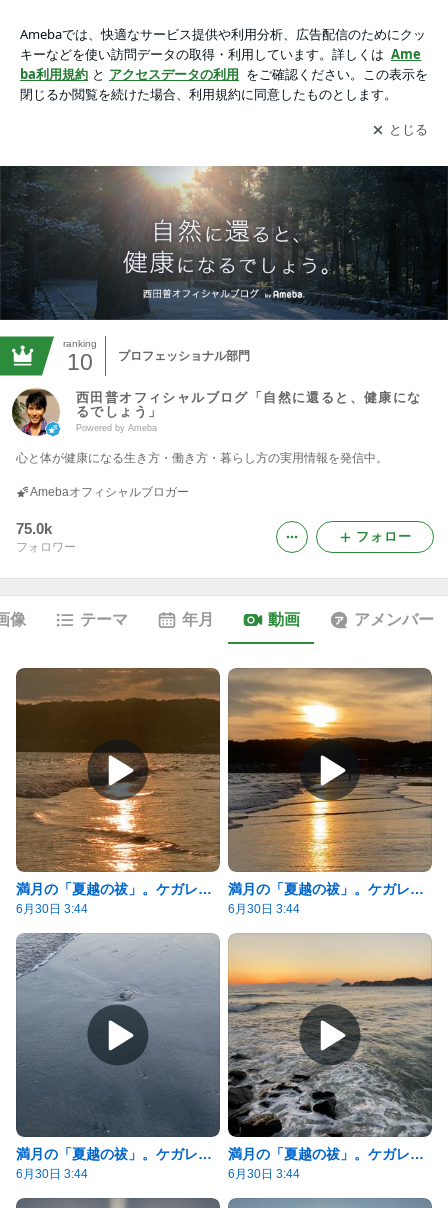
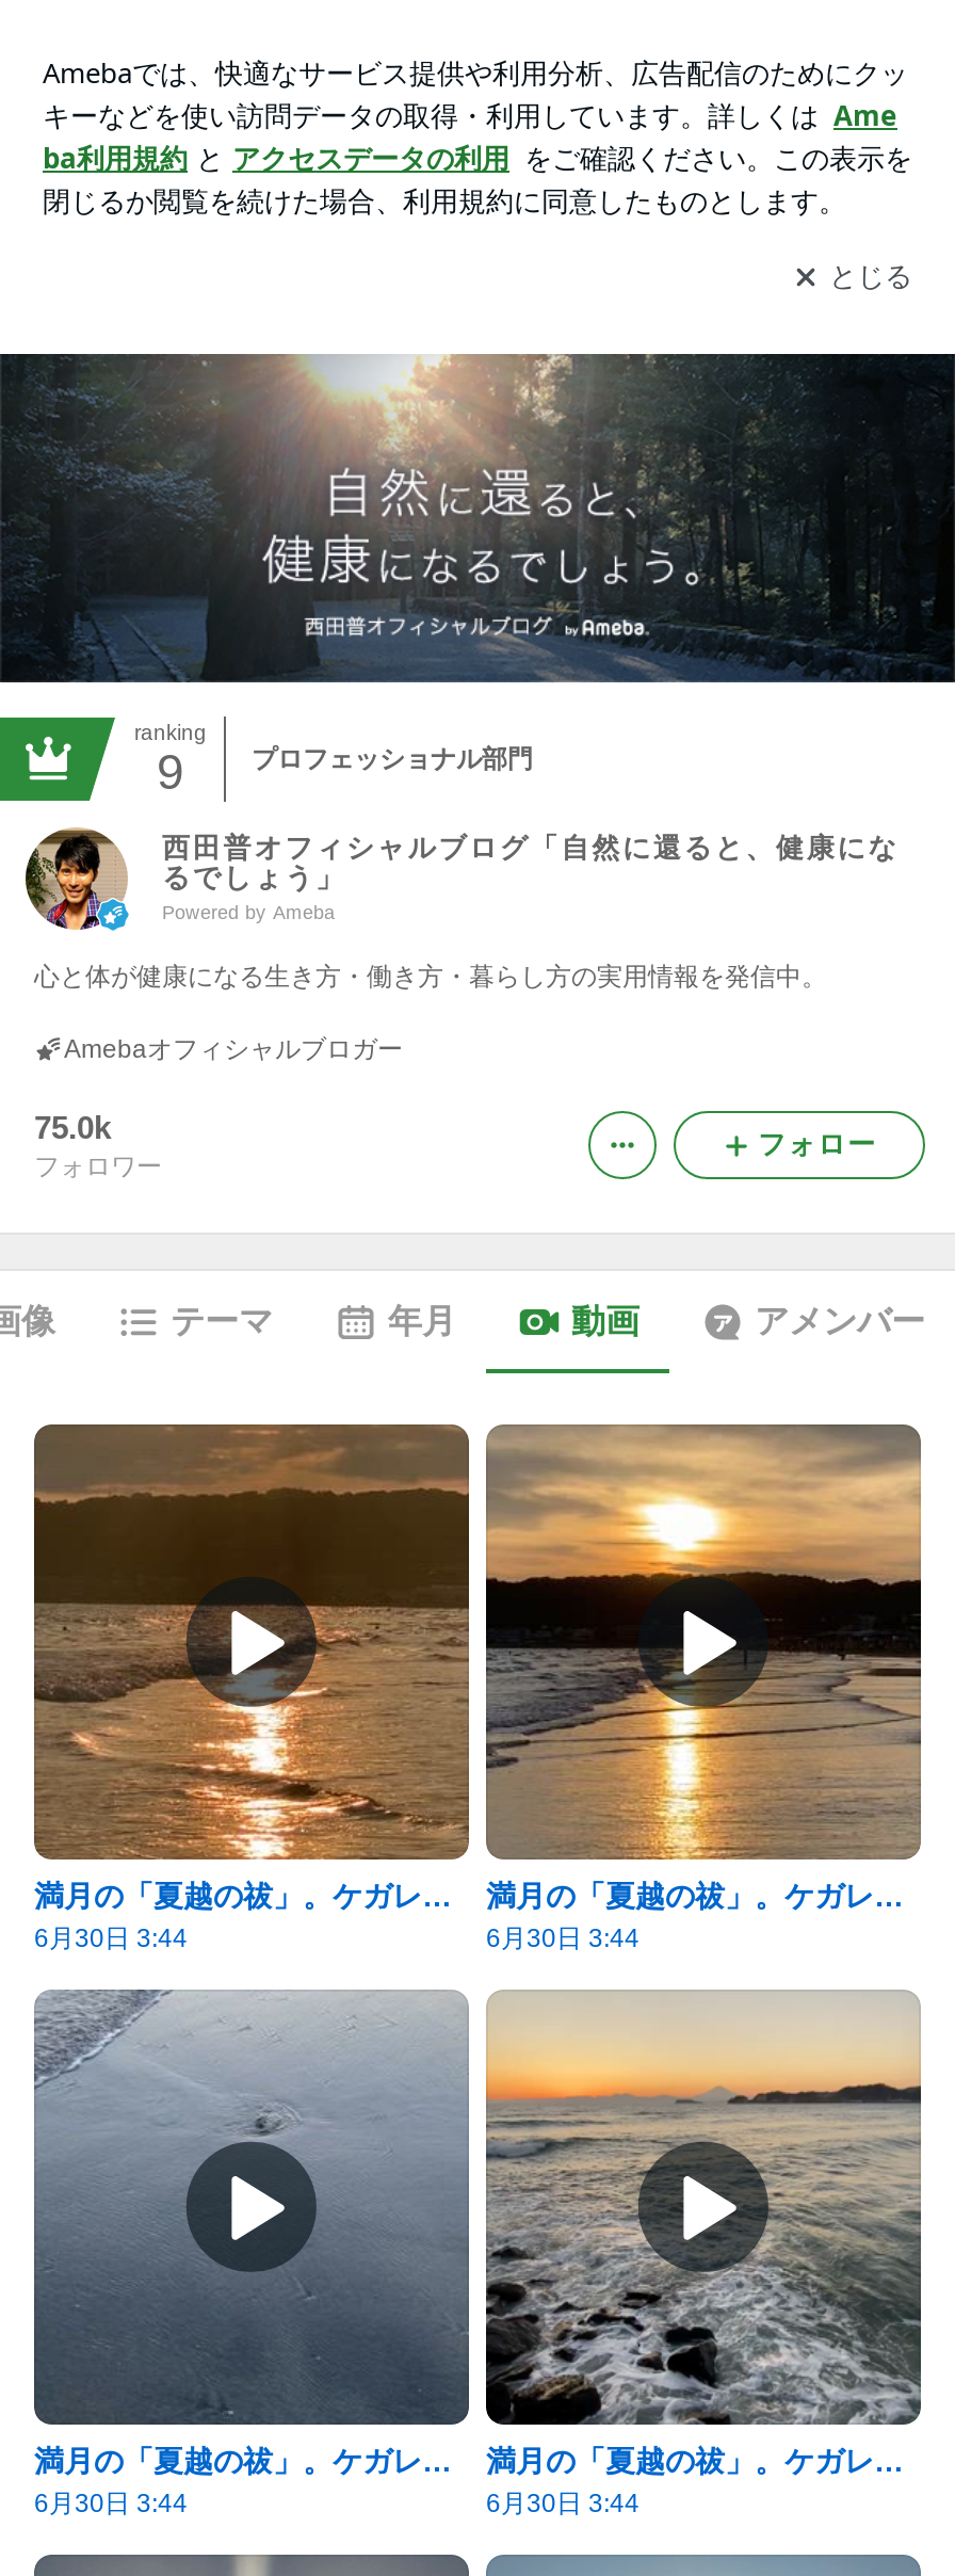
- 10
+ 9
